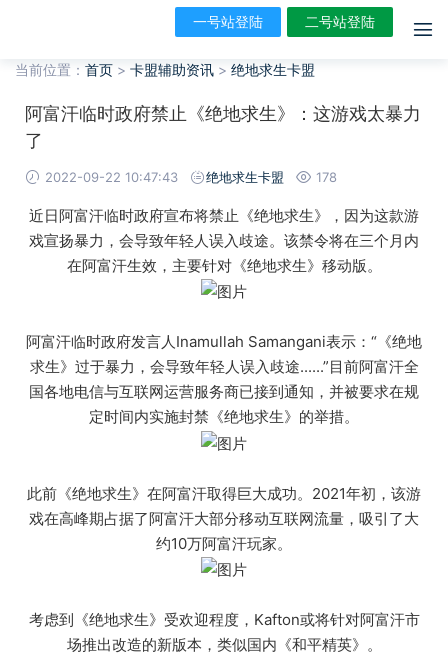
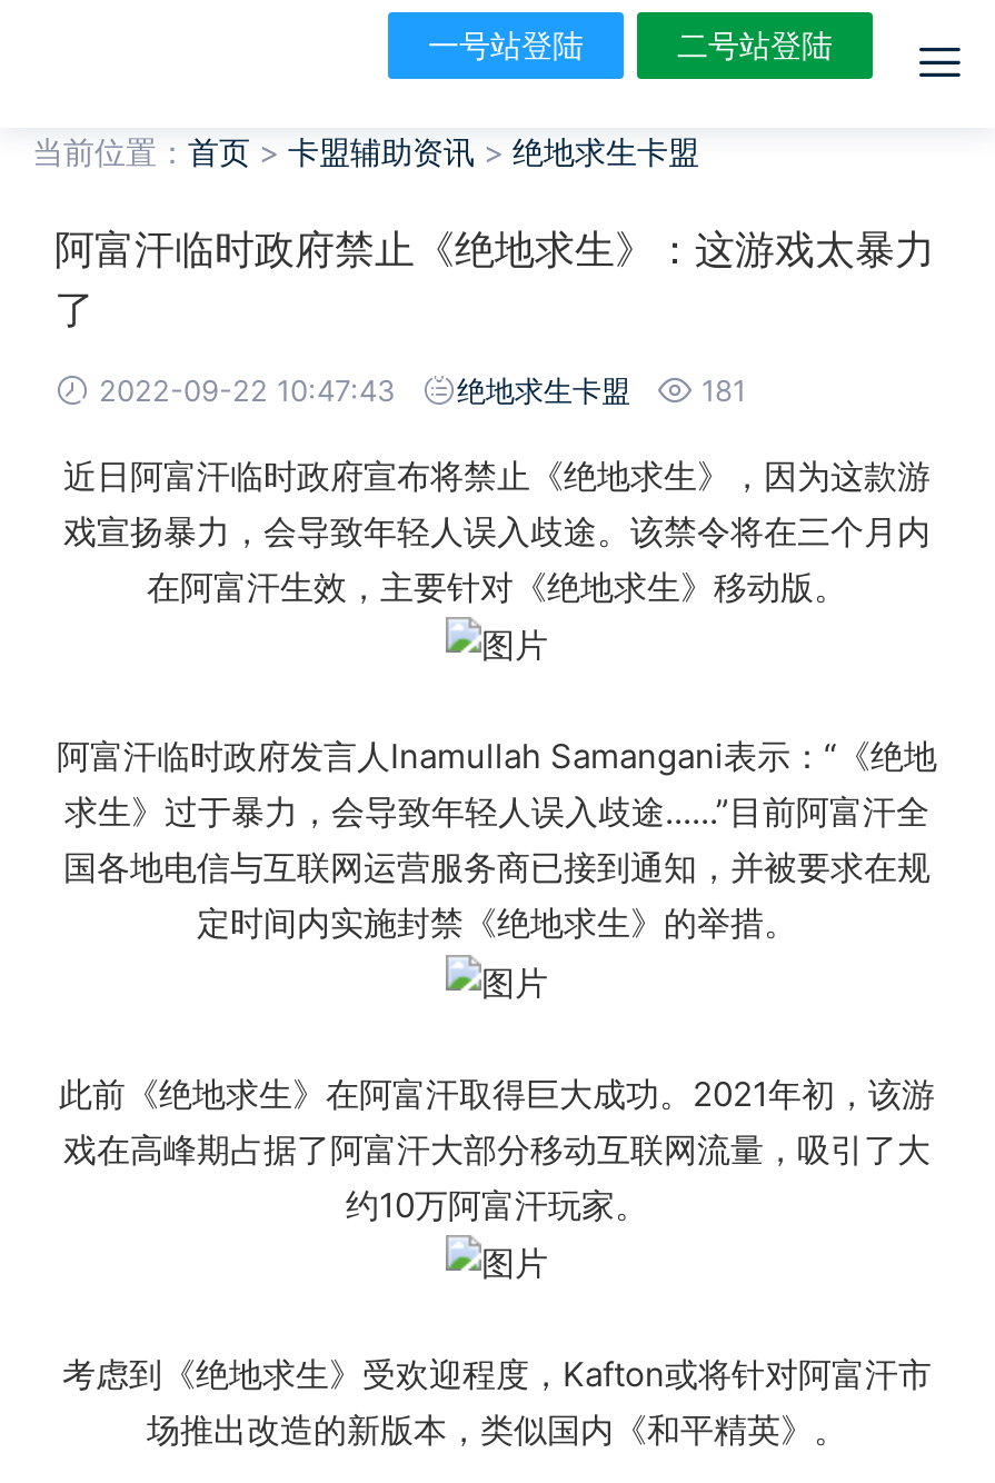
- 2022-09-22 10:47:43 绝地求生卡盟 178
+ 2022-09-22 10:47:43 绝地求生卡盟 181
